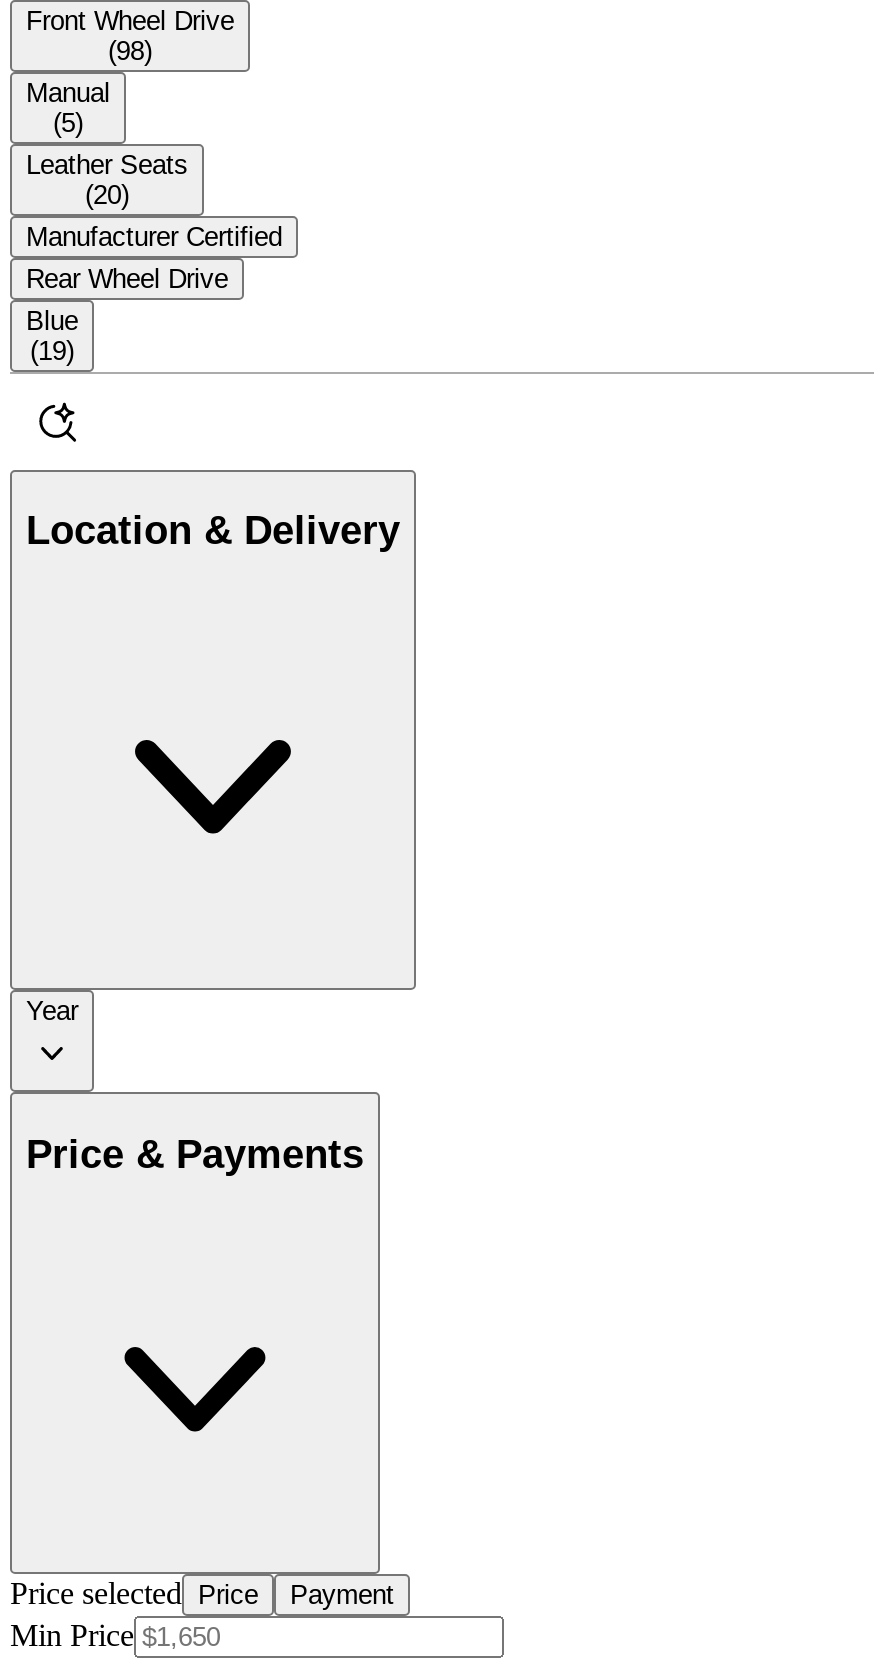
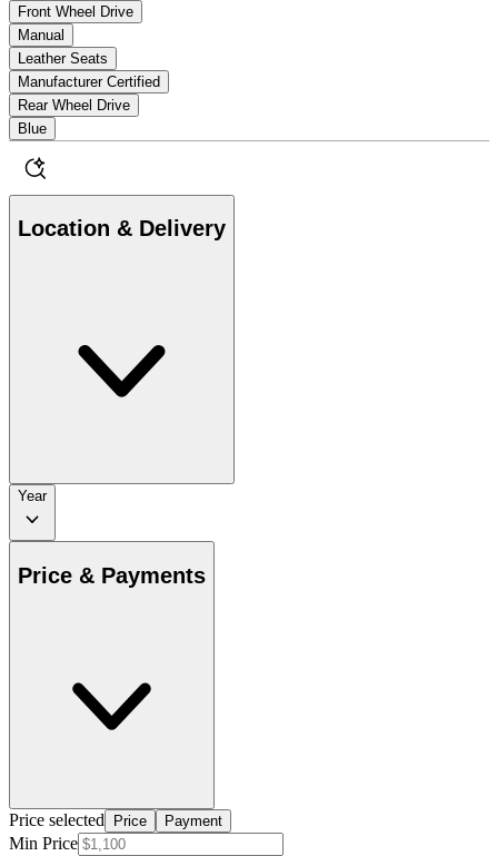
- (98)

- (5)

- (20)

- (19)
